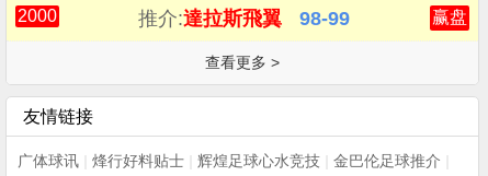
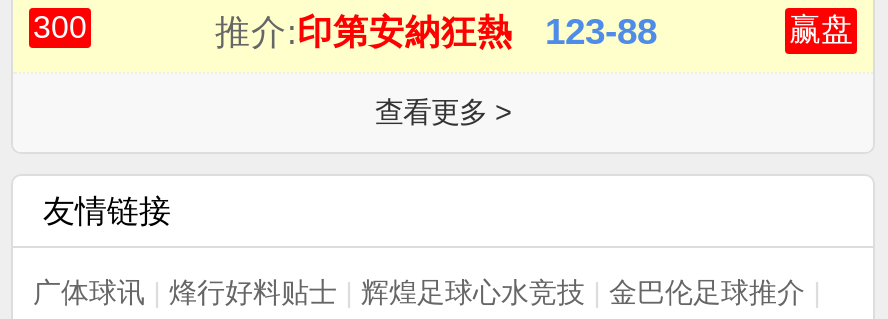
- 2000
- 推介:達拉斯飛翼
- 98-99
+ 300
+ 推介:印第安納狂熱
+ 123-88
